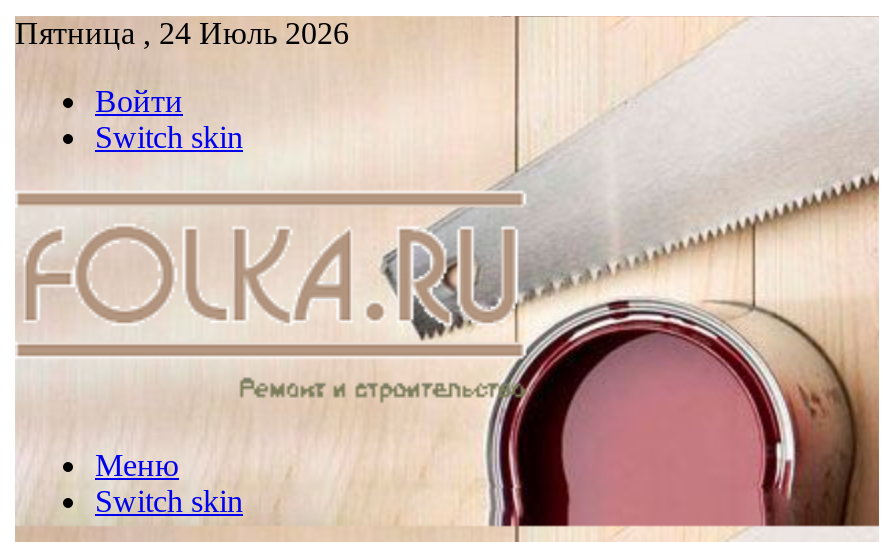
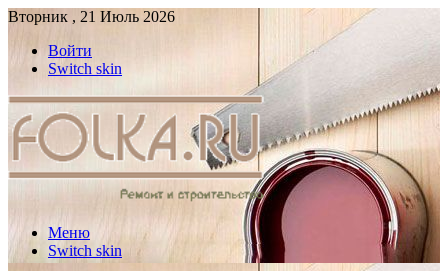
- Пятница , 24 Июль 2026
+ Вторник , 21 Июль 2026
